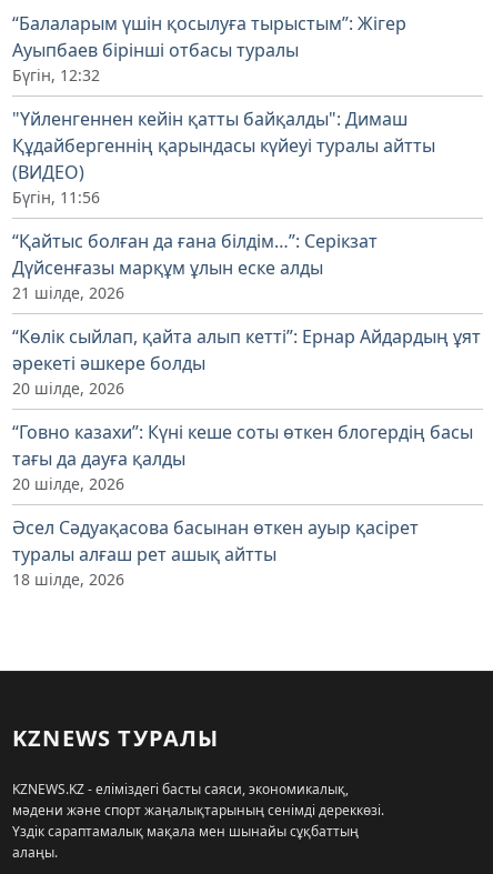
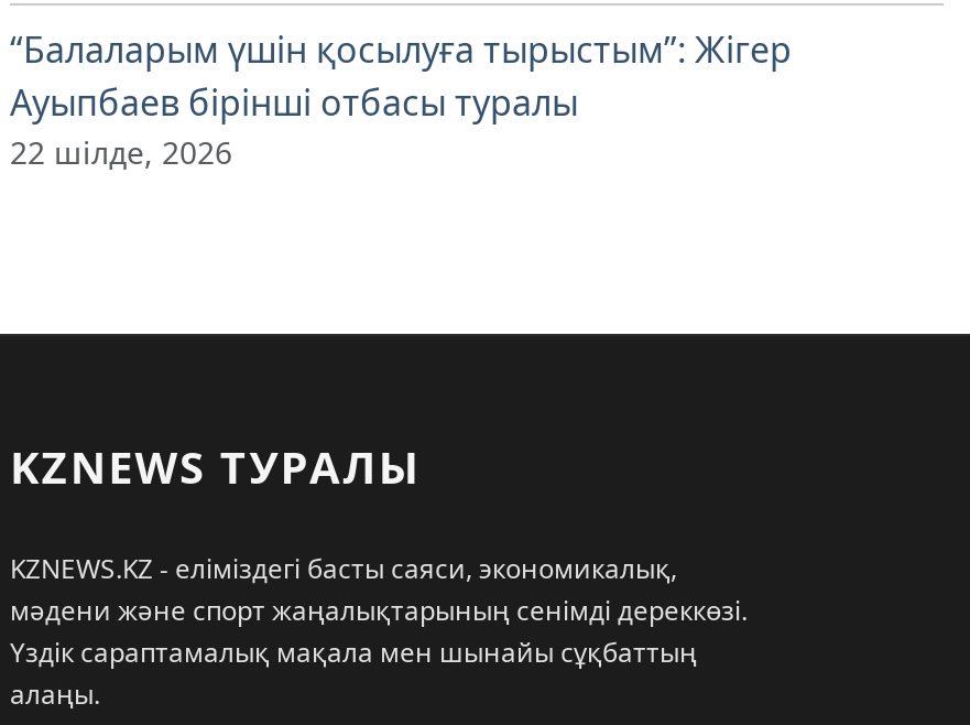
- Бүгін, 12:32
- "Үйленгеннен кейін қатты байқалды": Димаш
- Құдайбергеннің қарындасы күйеуі туралы айтты
- (ВИДЕО)
- Бүгін, 11:56
- “Қайтыс болған да ғана білдім…”: Серікзат
- Дүйсенғазы марқұм ұлын еске алды
- 21 шілде, 2026
- “Көлік сыйлап, қайта алып кетті”: Ернар Айдардың ұят
- әрекеті әшкере болды
- 20 шілде, 2026
- “Говно казахи”: Күні кеше соты өткен блогердің басы
- тағы да дауға қалды
- 20 шілде, 2026
- Әсел Сәдуақасова басынан өткен ауыр қасірет
- туралы алғаш рет ашық айтты
- 18 шілде, 2026
+ 22 шілде, 2026
